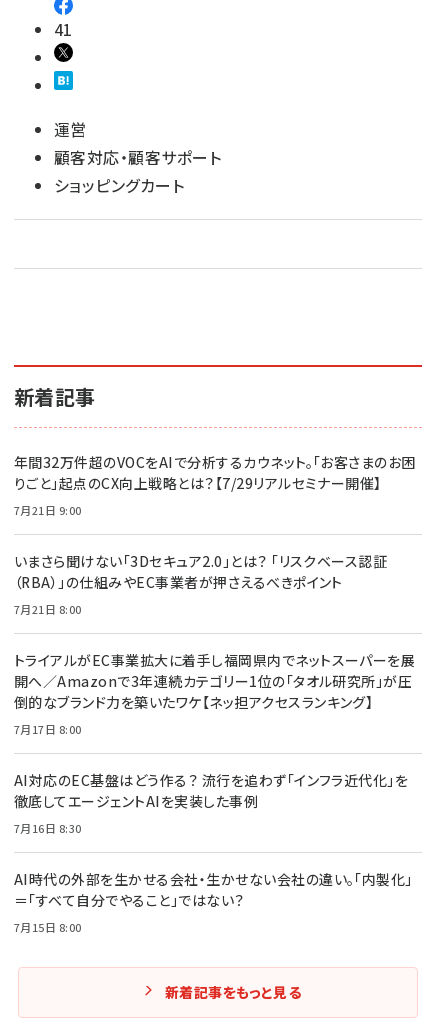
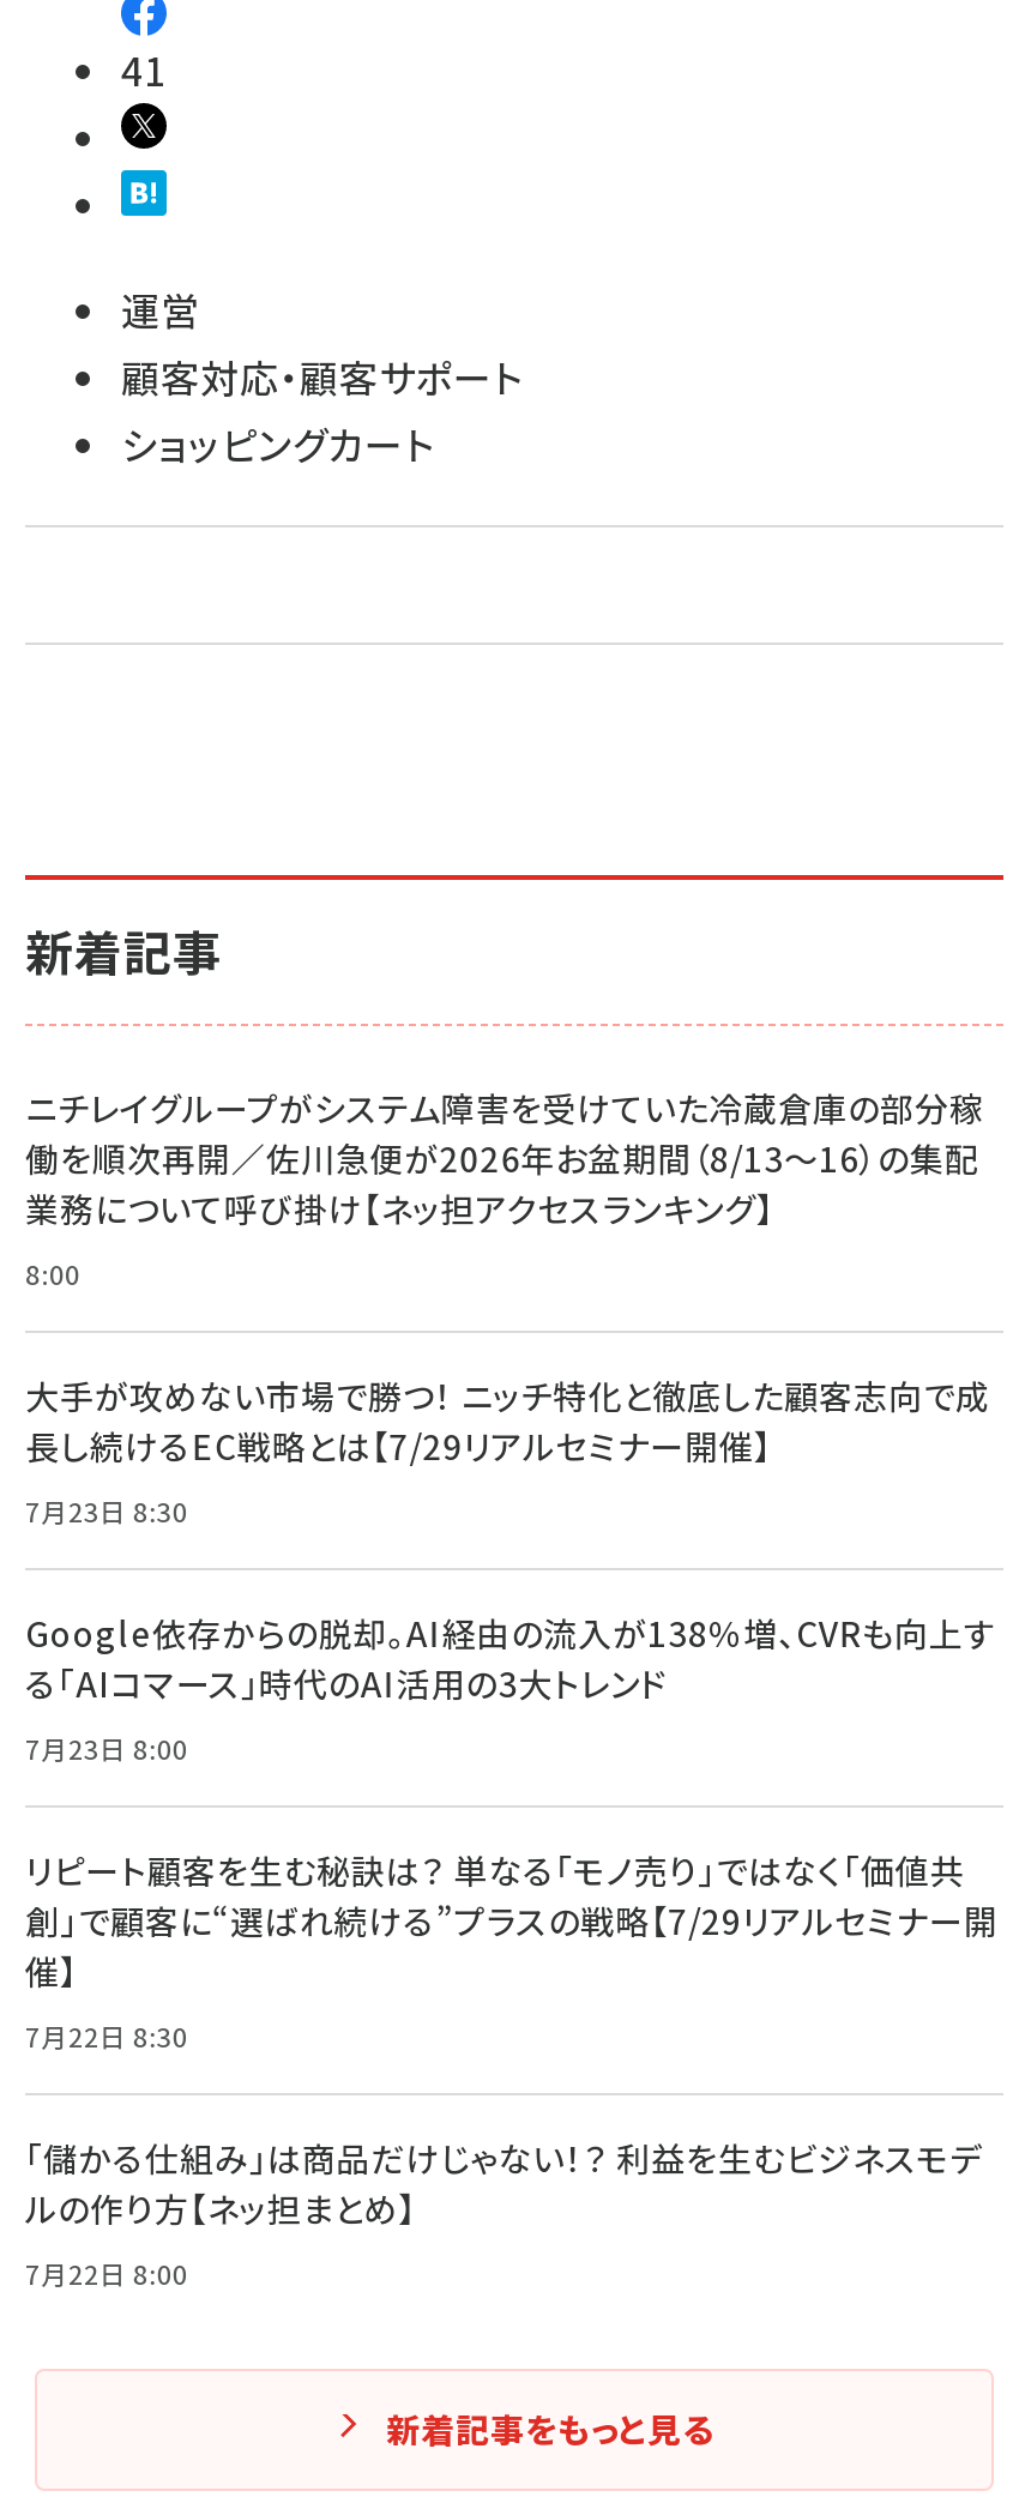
- 年間32万件超のVOCをAIで分析するカウネット。「お客さまのお困
- りごと」起点のCX向上戦略とは？【7/29リアルセミナー開催】
- 7月21日 9:00
+ ニチレイグループがシステム障害を受けていた冷蔵倉庫の部分稼
+ 働を順次再開／佐川急便が2026年お盆期間（8/13～16）の集配
+ 業務について呼び掛け【ネッ担アクセスランキング】
+ 8:00

- いまさら聞けない「3Dセキュア2.0」とは？ 「リスクベース認証
- （RBA）」の仕組みやEC事業者が押さえるべきポイント
- 7月21日 8:00
+ 大手が攻めない市場で勝つ！ ニッチ特化と徹底した顧客志向で成
+ 長し続けるEC戦略とは【7/29リアルセミナー開催】
+ 7月23日 8:30

- トライアルがEC事業拡大に着手し福岡県内でネットスーパーを展
- 開へ／Amazonで3年連続カテゴリー1位の「タオル研究所」が圧
- 倒的なブランド力を築いたワケ【ネッ担アクセスランキング】
- 7月17日 8:00
+ Google依存からの脱却。AI経由の流入が138%増、CVRも向上す
+ る「AIコマース」時代のAI活用の3大トレンド
+ 7月23日 8:00

- AI対応のEC基盤はどう作る？ 流行を追わず「インフラ近代化」を
- 徹底してエージェントAIを実装した事例
- 7月16日 8:30
+ リピート顧客を生む秘訣は？ 単なる「モノ売り」ではなく「価値共
+ 創」で顧客に“選ばれ続ける”プラスの戦略【7/29リアルセミナー開
+ 催】
+ 7月22日 8:30

- AI時代の外部を生かせる会社・生かせない会社の違い。「内製化」
- ＝「すべて自分でやること」ではない？
- 7月15日 8:00
+ 「儲かる仕組み」は商品だけじゃない！？ 利益を生むビジネスモデ
+ ルの作り方【ネッ担まとめ】
+ 7月22日 8:00
